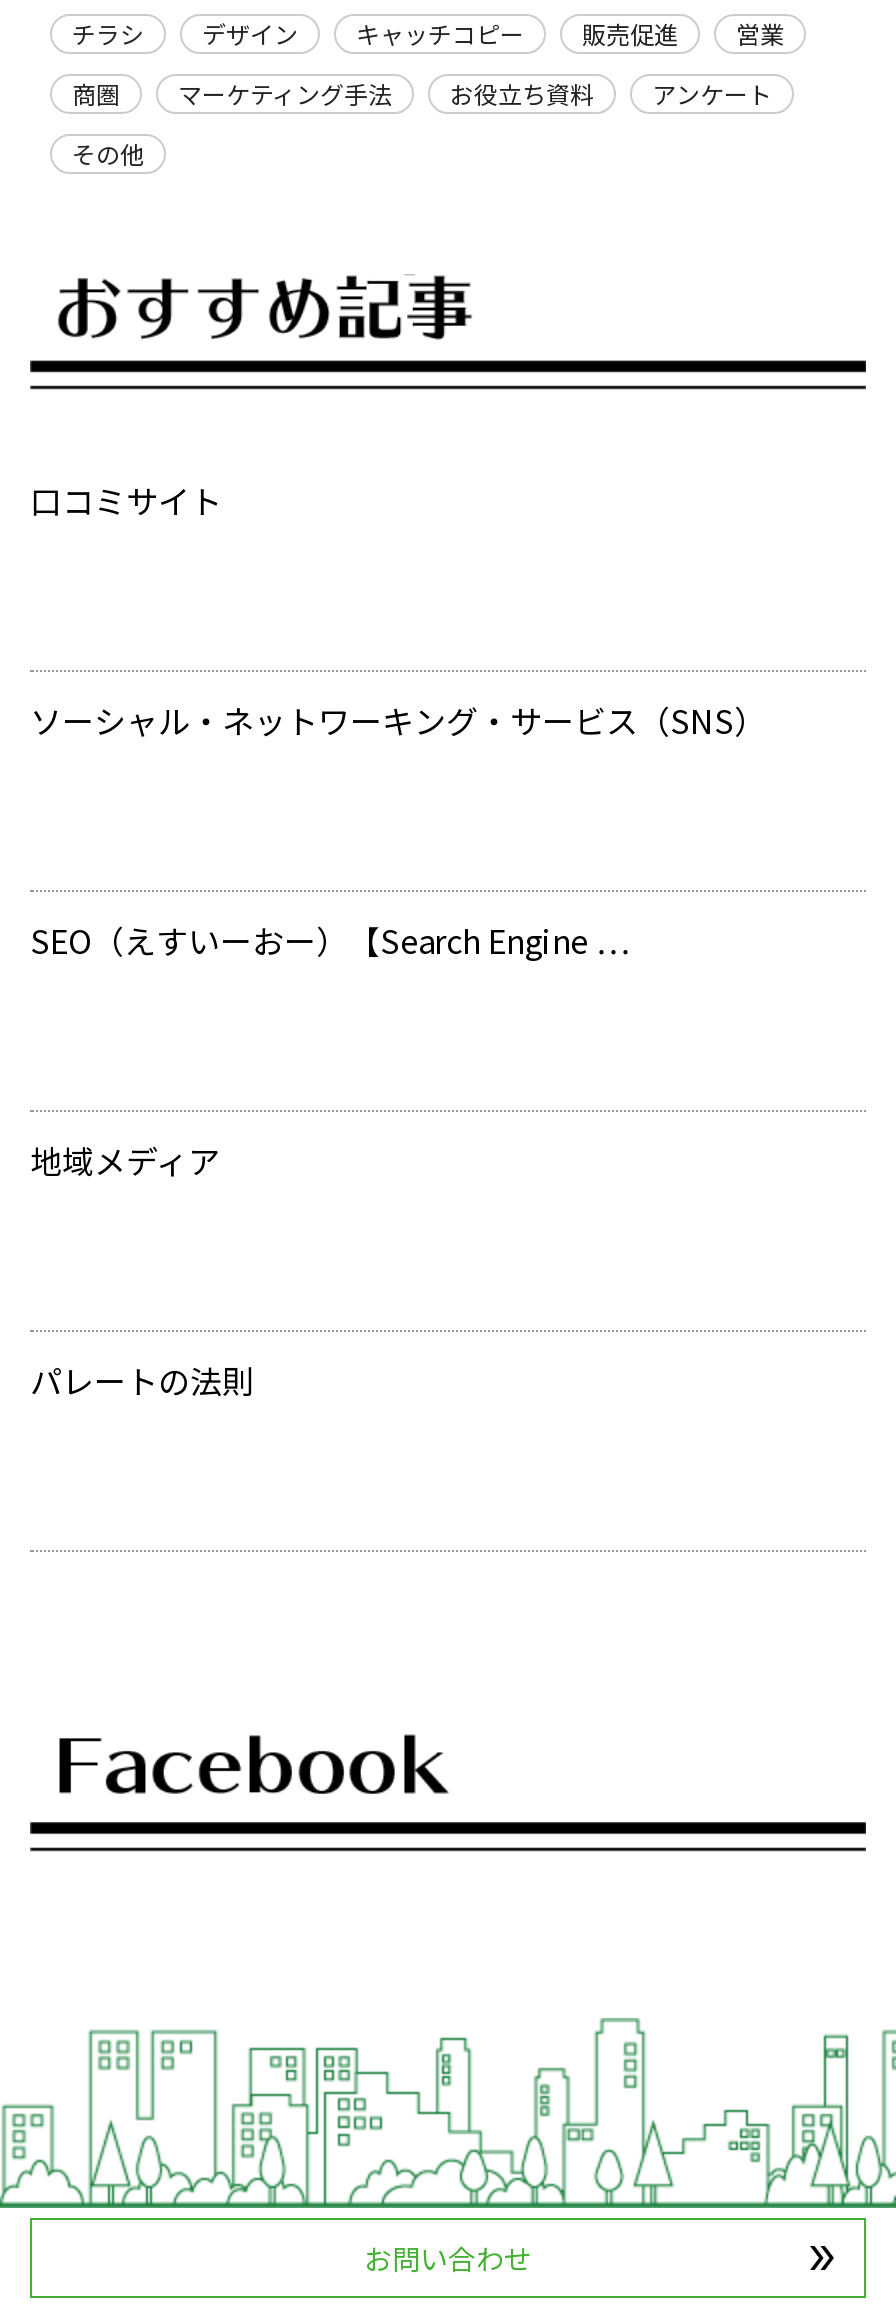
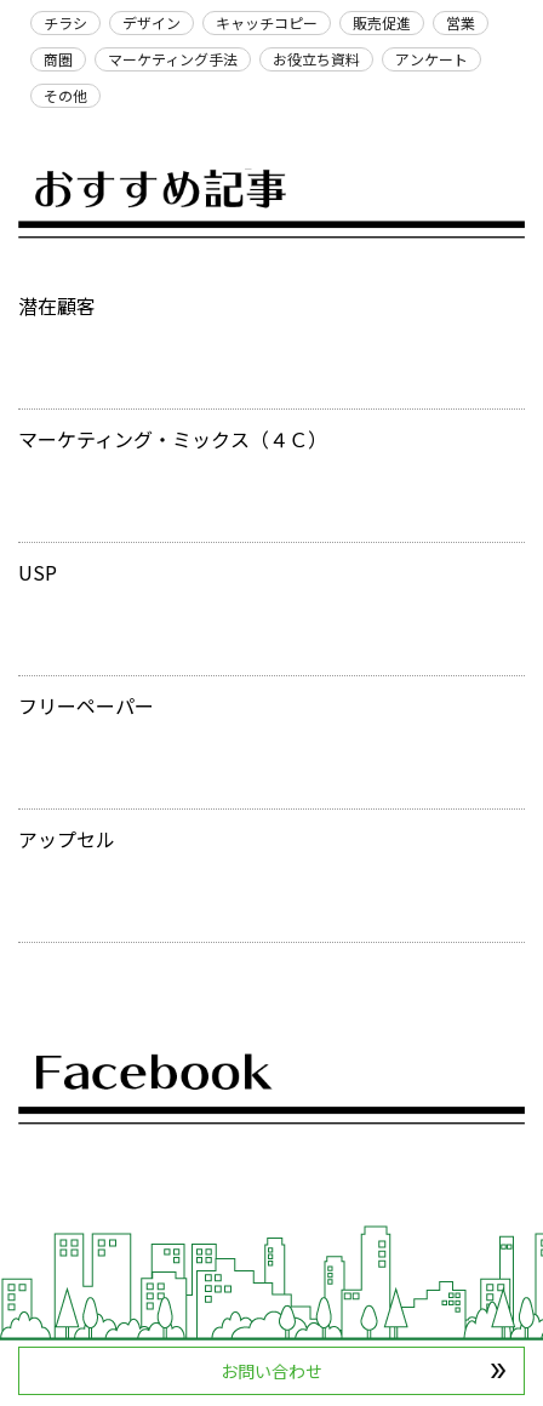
- 口コミサイト
+ 潜在顧客

- ソーシャル・ネットワーキング・サービス（SNS）
+ マーケティング・ミックス（４Ｃ）

- SEO（えすいーおー）【Search Engine …
+ USP

- 地域メディア
+ フリーペーパー

- パレートの法則
+ アップセル
